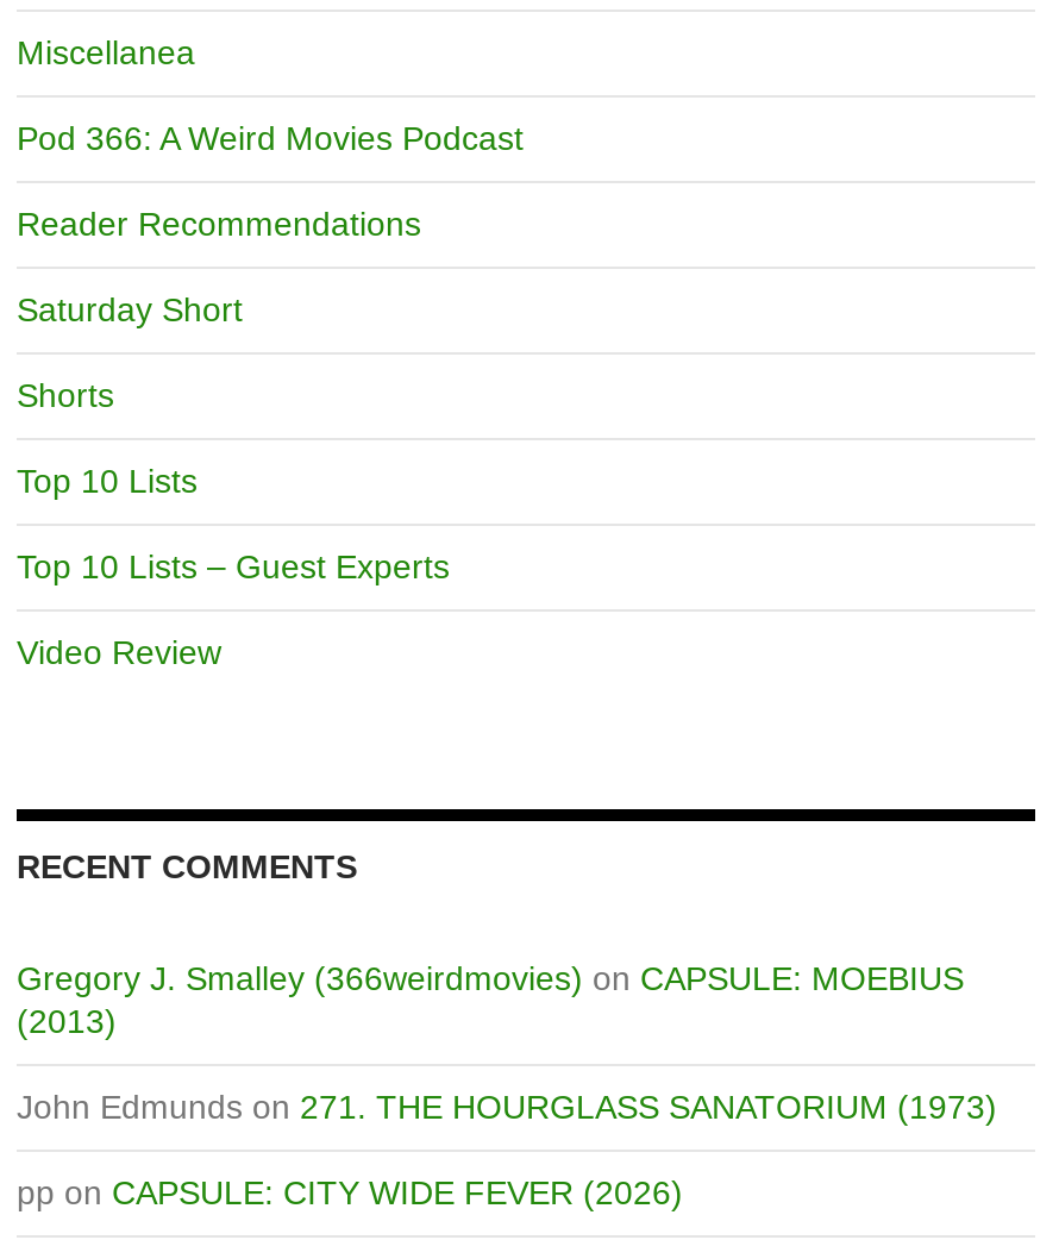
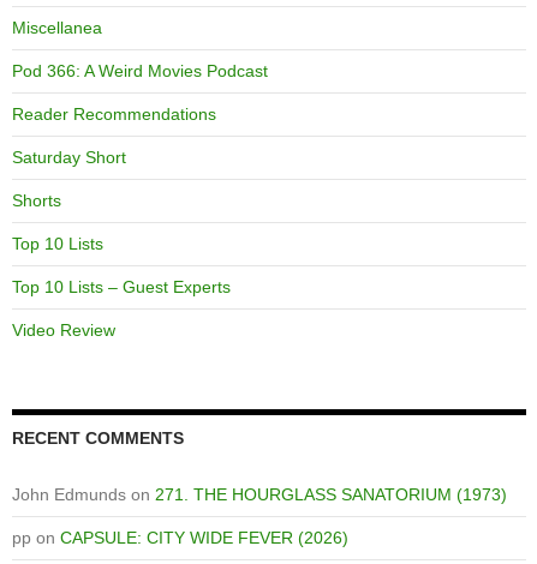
- Gregory J. Smalley (366weirdmovies) on CAPSULE: MOEBIUS
- (2013)
